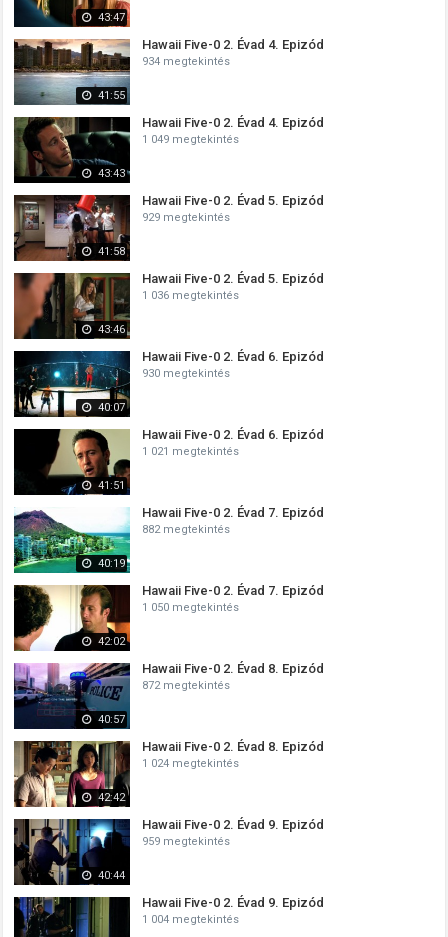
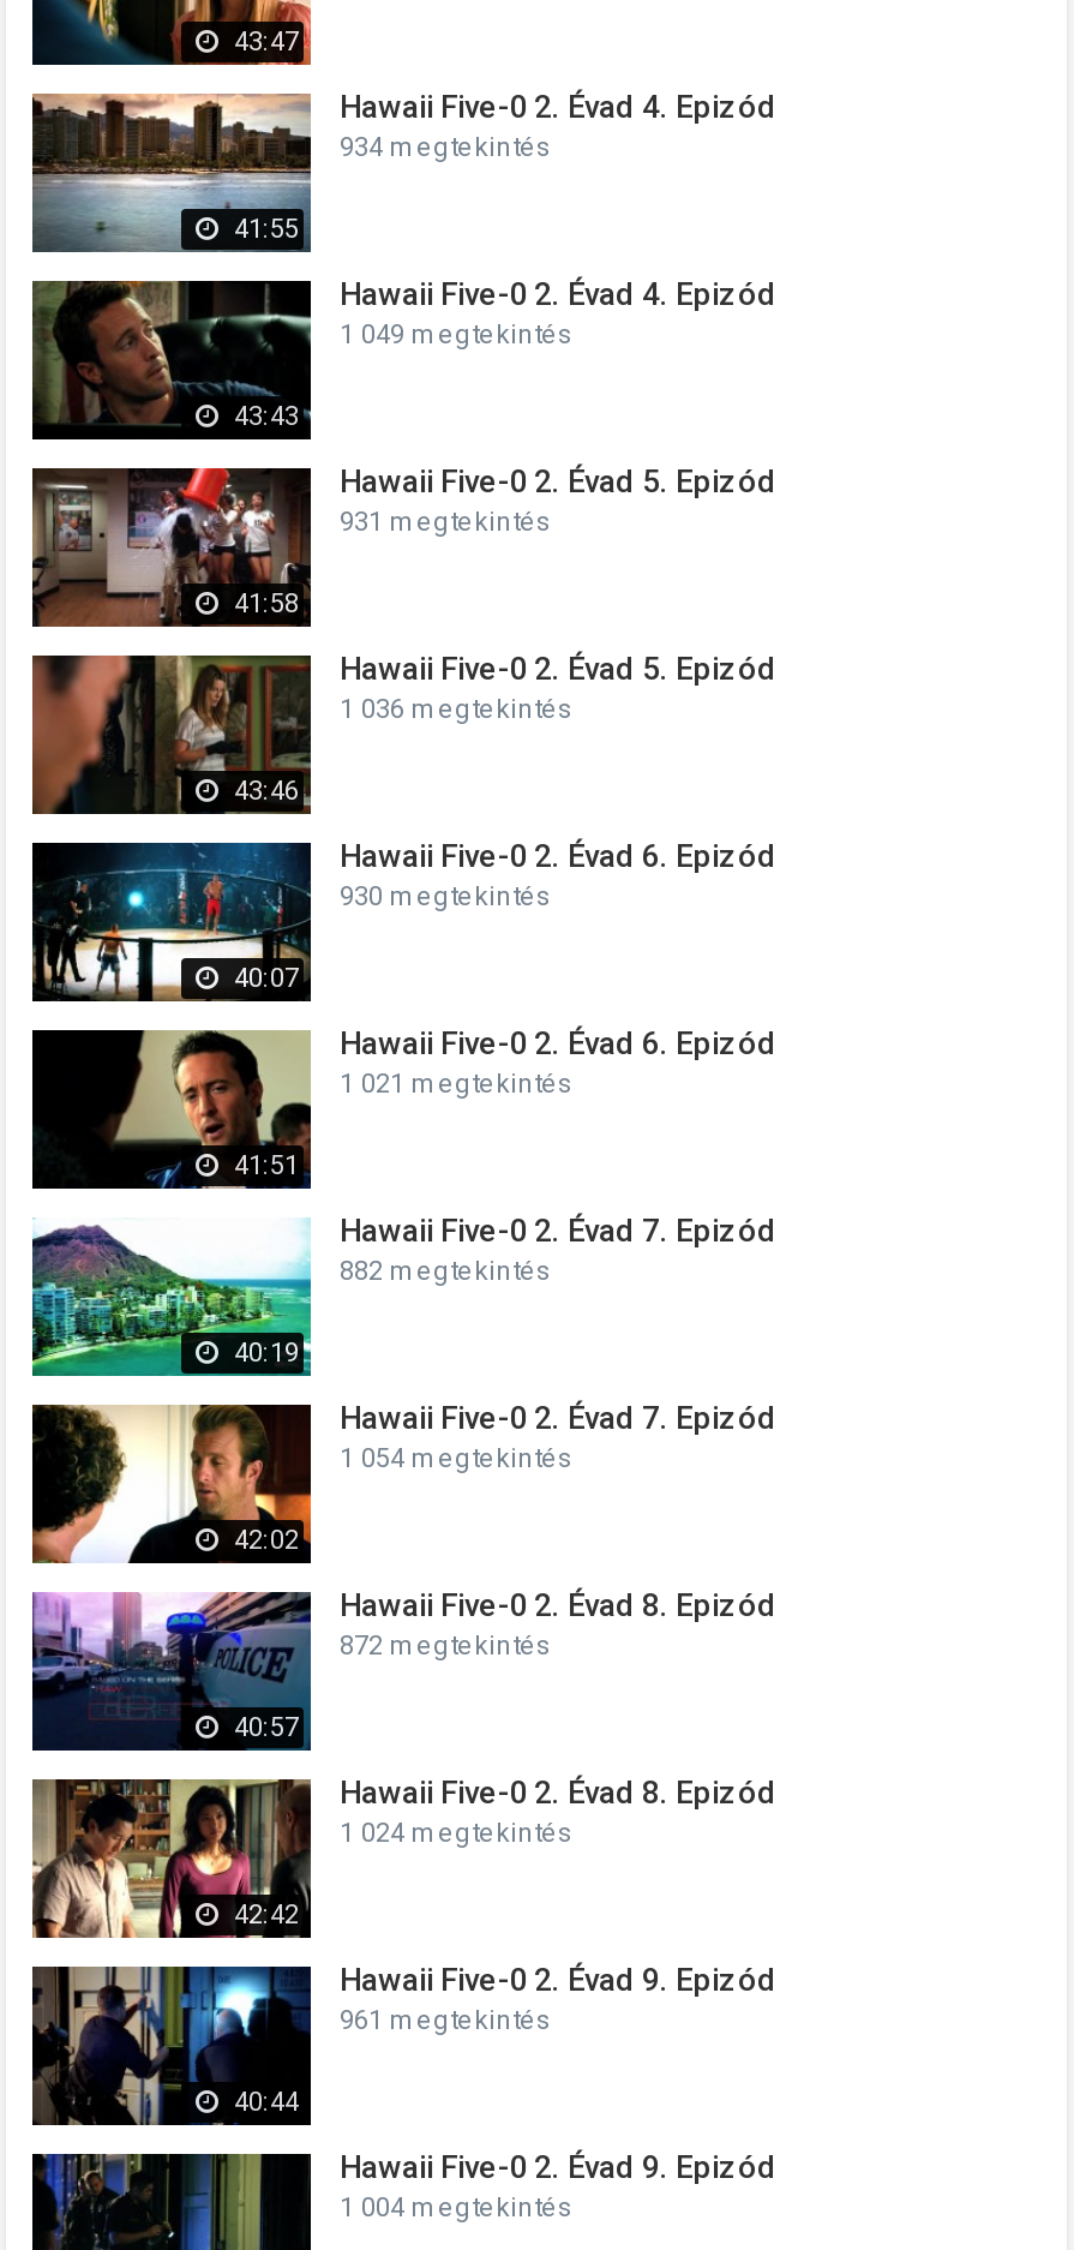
- 929 megtekintés
+ 931 megtekintés

- 1 050 megtekintés
+ 1 054 megtekintés

- 959 megtekintés
+ 961 megtekintés
